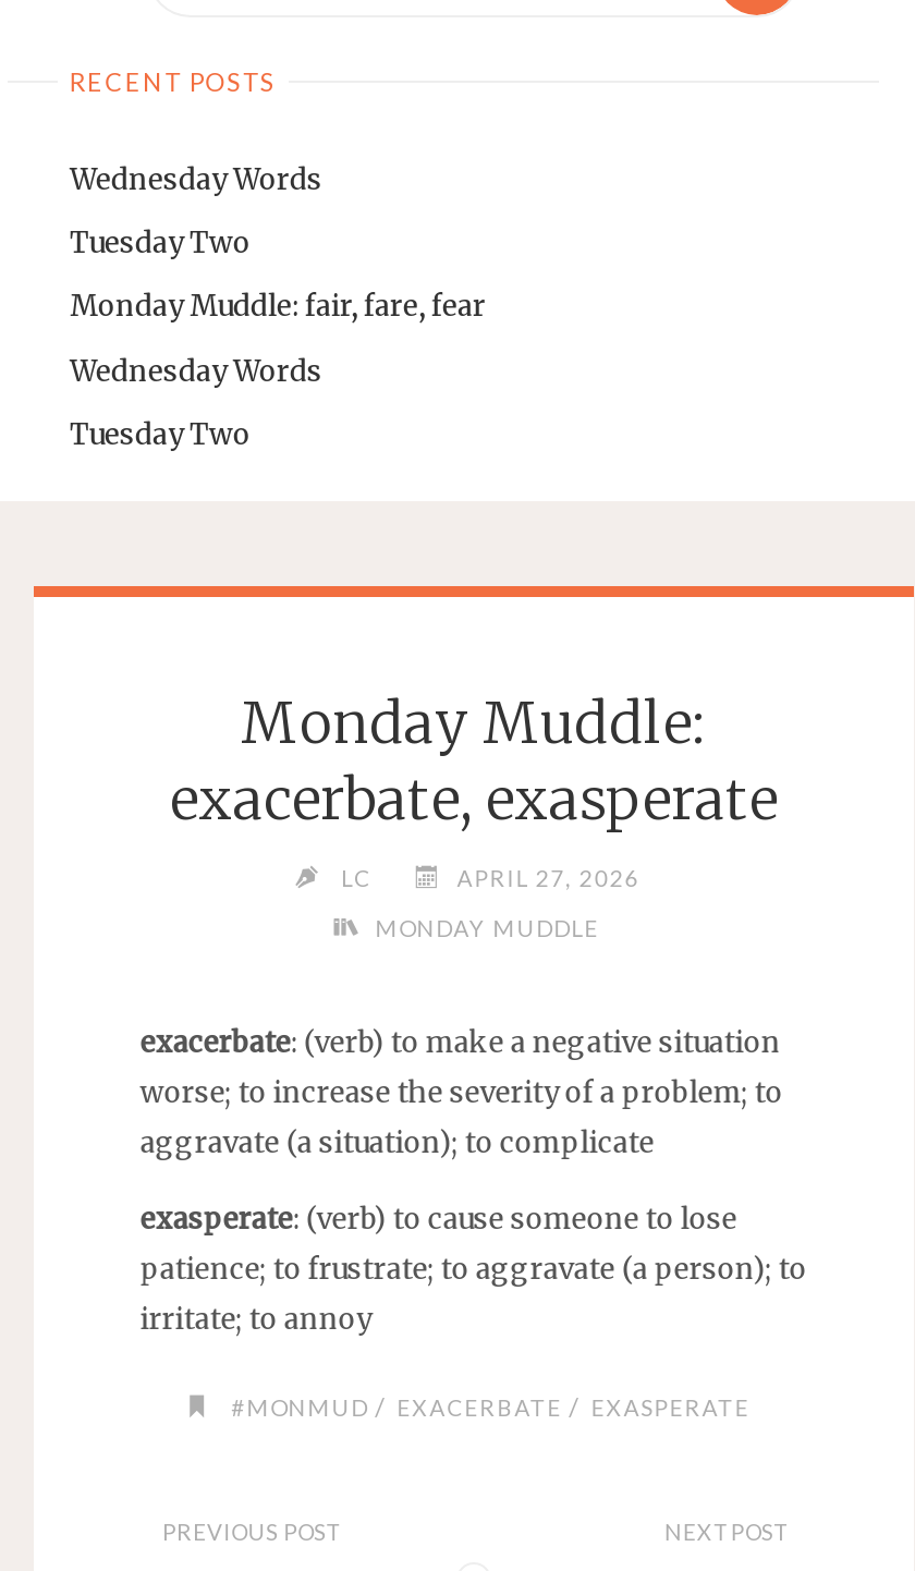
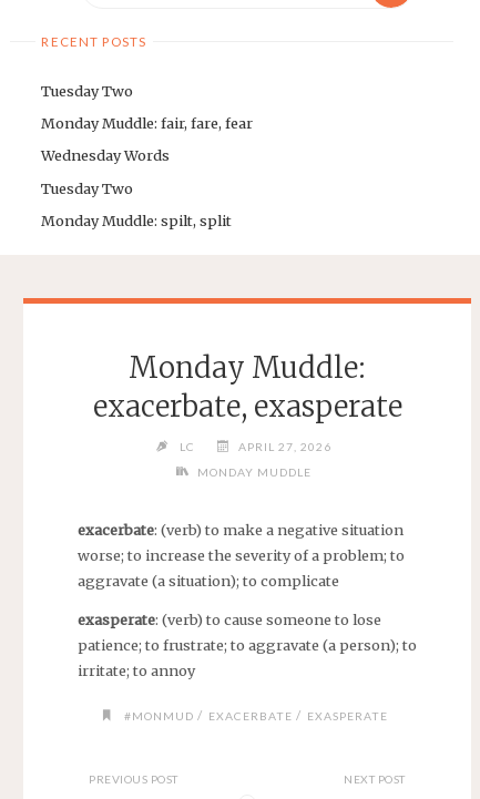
- Wednesday Words

moved up: Tuesday Two | Monday Muddle: fair, fare, fear | Wednesday Words | Tuesday Two

+ Monday Muddle: spilt, split
